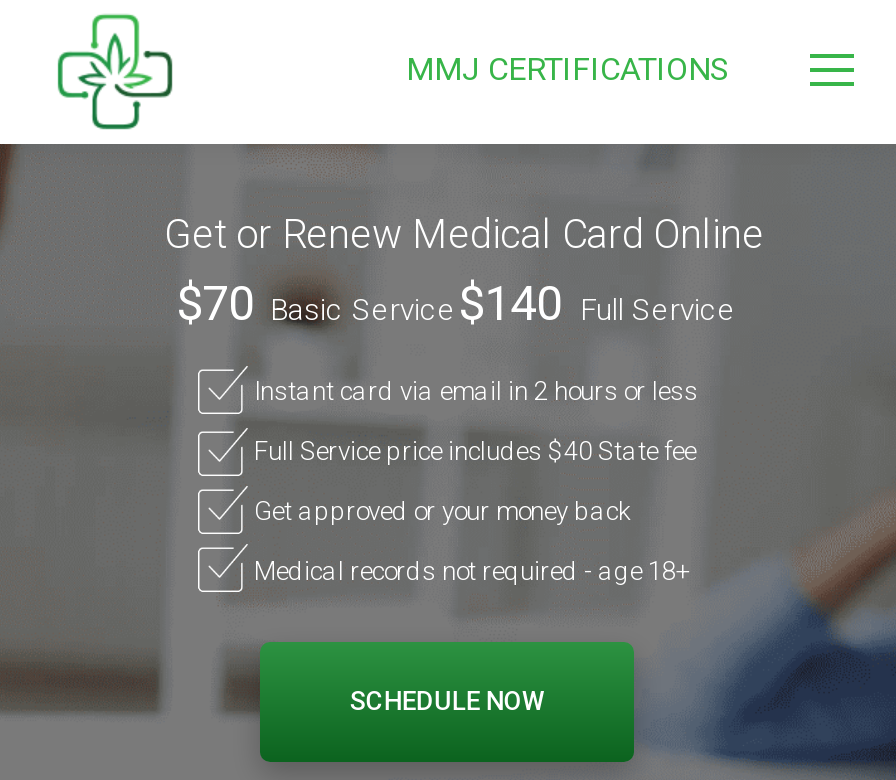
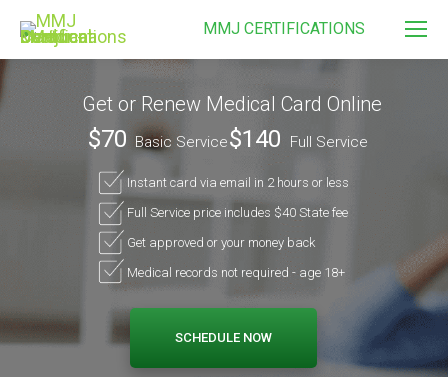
- [image]
+ [image]
